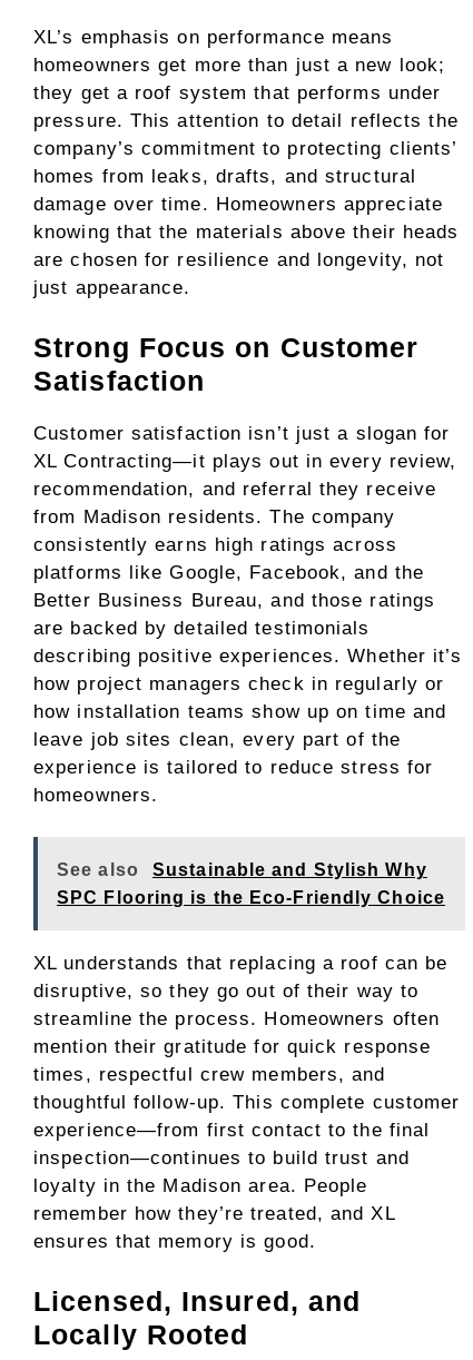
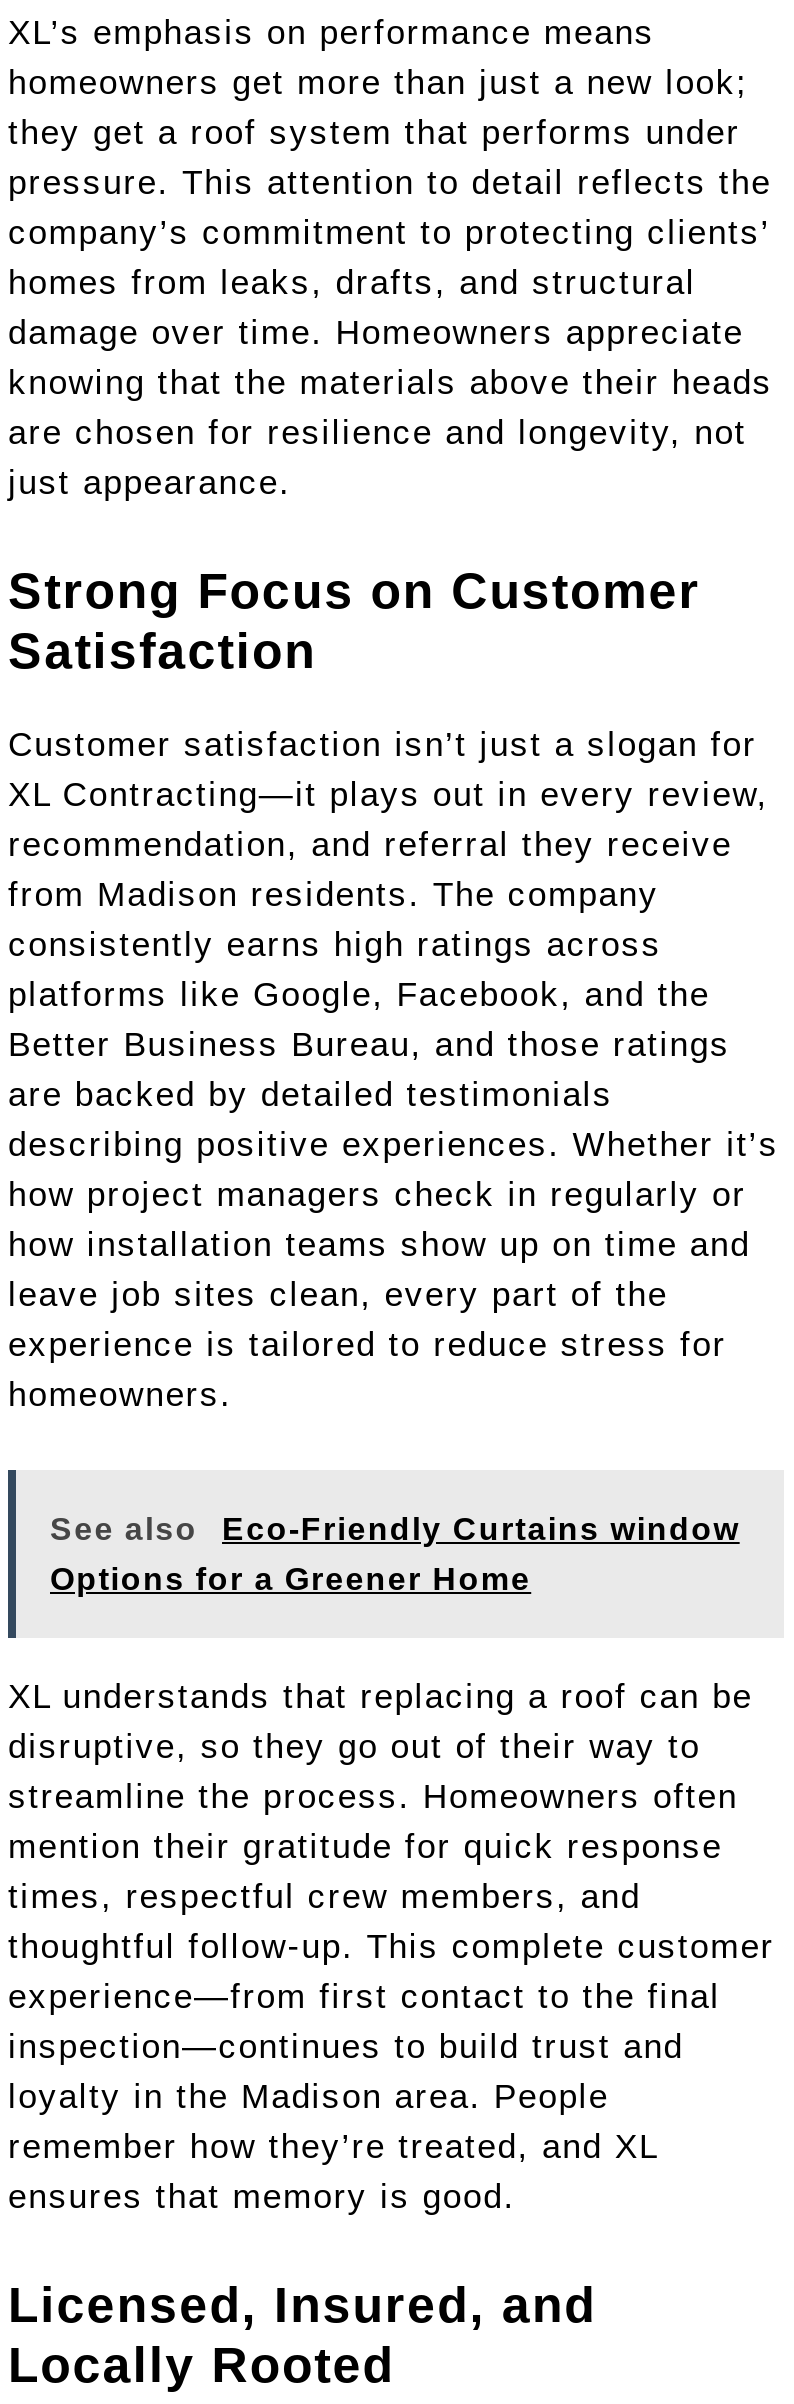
- Sustainable and Stylish Why
+ Eco-Friendly Curtains window

- SPC Flooring is the Eco-Friendly Choice
+ Options for a Greener Home
